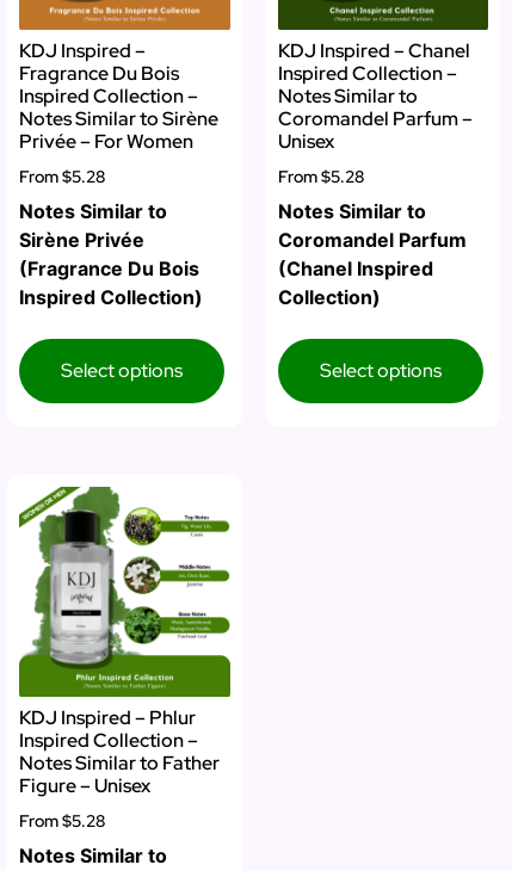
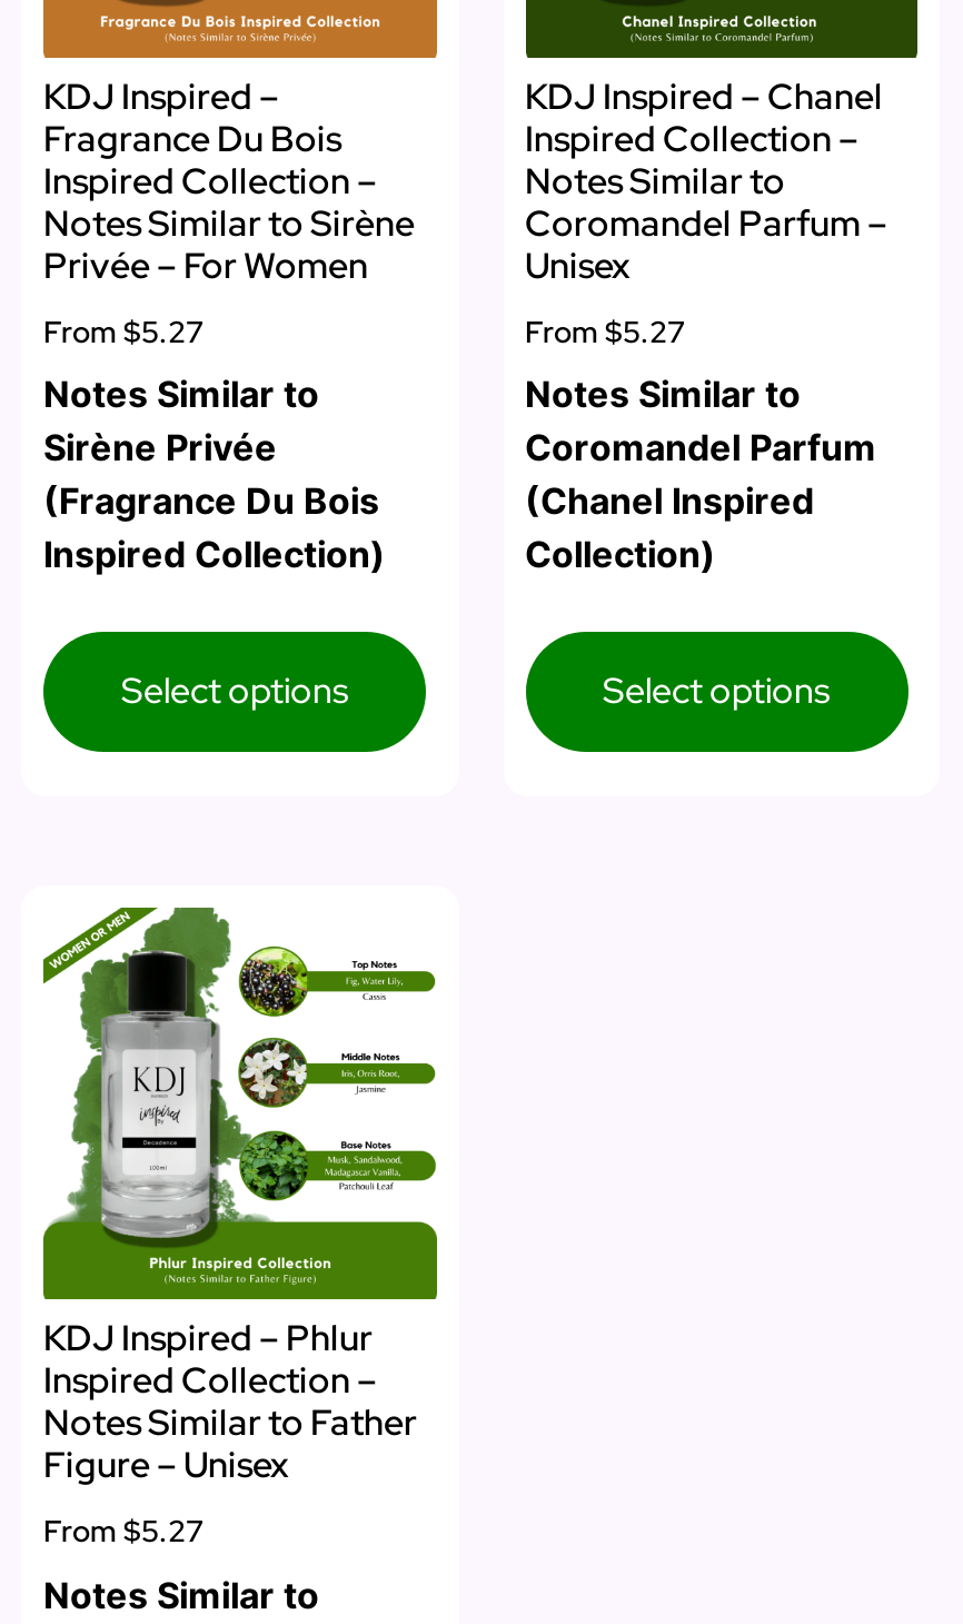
- From $5.28
+ From $5.27

- From $5.28
+ From $5.27

- From $5.28
+ From $5.27
